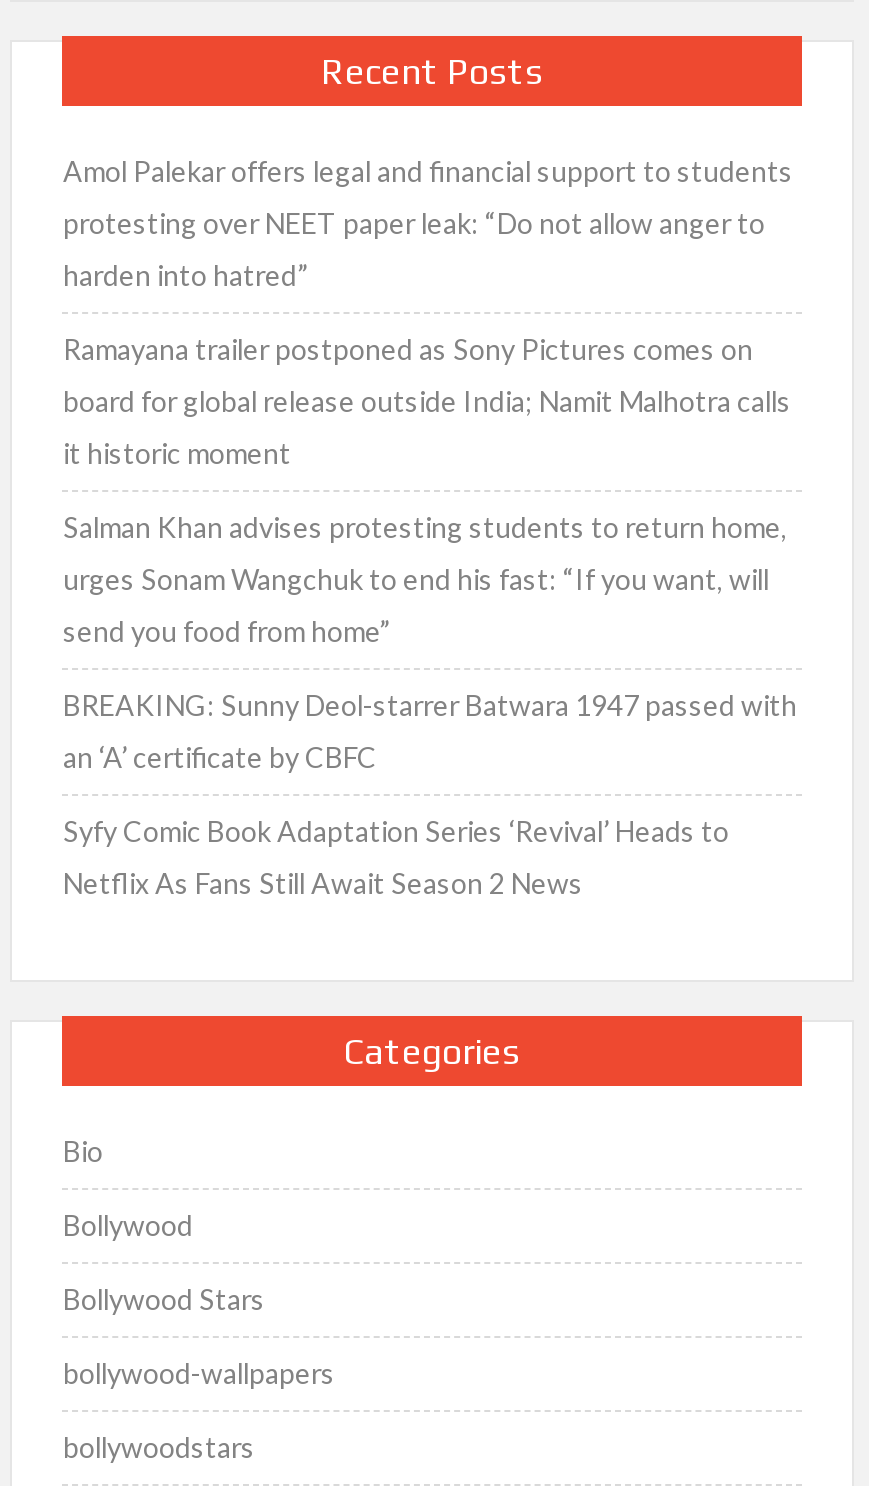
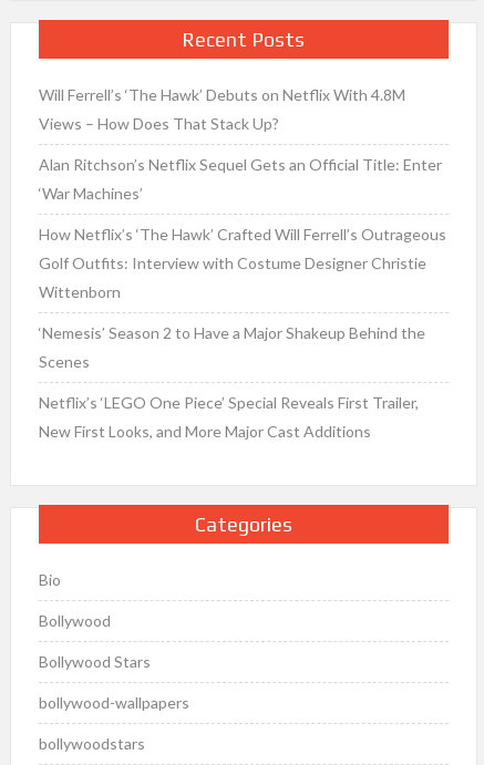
- Amol Palekar offers legal and financial support to students
- protesting over NEET paper leak: “Do not allow anger to
- harden into hatred”
- Ramayana trailer postponed as Sony Pictures comes on
- board for global release outside India; Namit Malhotra calls
- it historic moment
- Salman Khan advises protesting students to return home,
- urges Sonam Wangchuk to end his fast: “If you want, will
- send you food from home”
- BREAKING: Sunny Deol-starrer Batwara 1947 passed with
- an ‘A’ certificate by CBFC
- Syfy Comic Book Adaptation Series ‘Revival’ Heads to
- Netflix As Fans Still Await Season 2 News
+ Will Ferrell’s ‘The Hawk’ Debuts on Netflix With 4.8M
+ Views – How Does That Stack Up?
+ Alan Ritchson’s Netflix Sequel Gets an Official Title: Enter
+ ‘War Machines’
+ How Netflix’s ‘The Hawk’ Crafted Will Ferrell’s Outrageous
+ Golf Outfits: Interview with Costume Designer Christie
+ Wittenborn
+ ‘Nemesis’ Season 2 to Have a Major Shakeup Behind the
+ Scenes
+ Netflix’s ‘LEGO One Piece’ Special Reveals First Trailer,
+ New First Looks, and More Major Cast Additions
